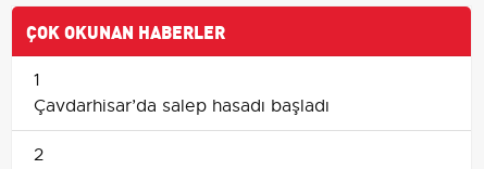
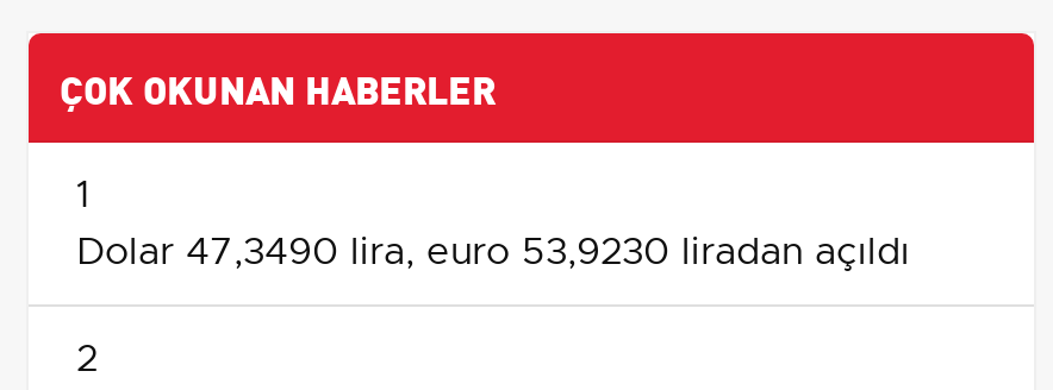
- Çavdarhisar’da salep hasadı başladı
+ Dolar 47,3490 lira, euro 53,9230 liradan açıldı
